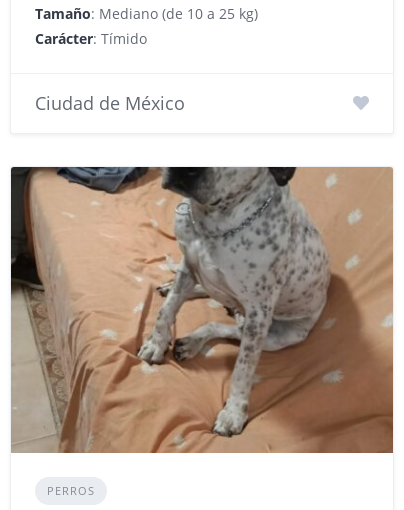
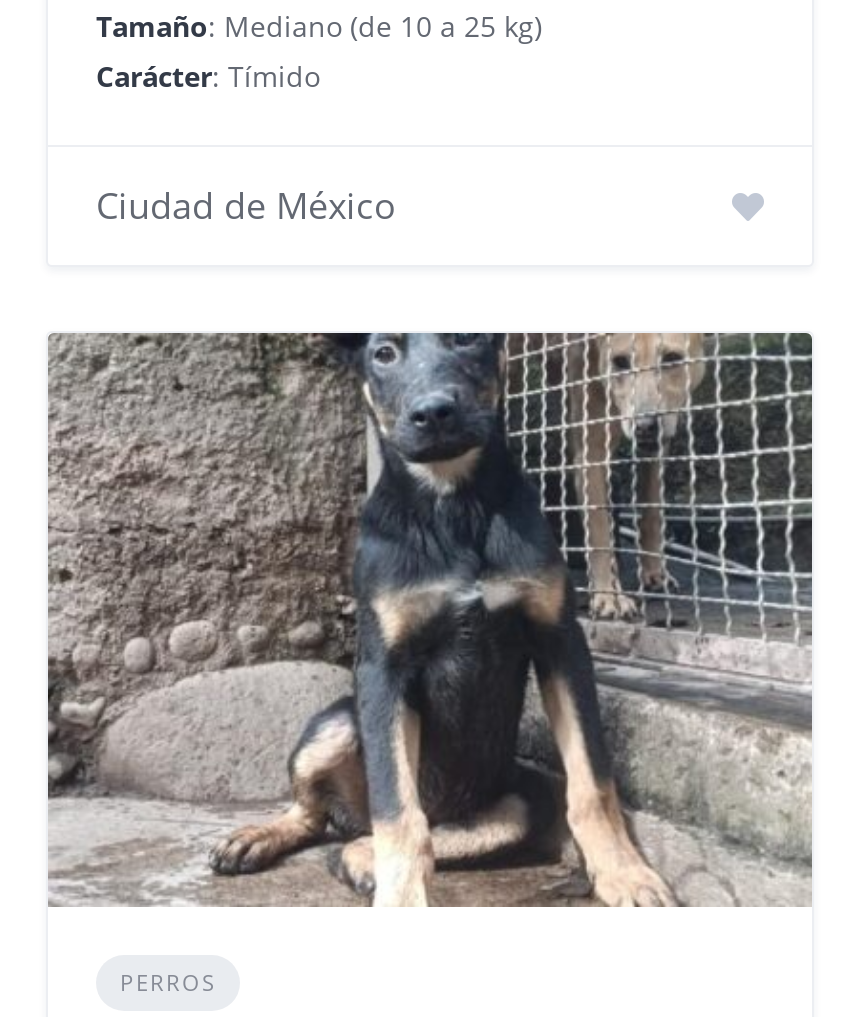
- [image]
+ [image]
